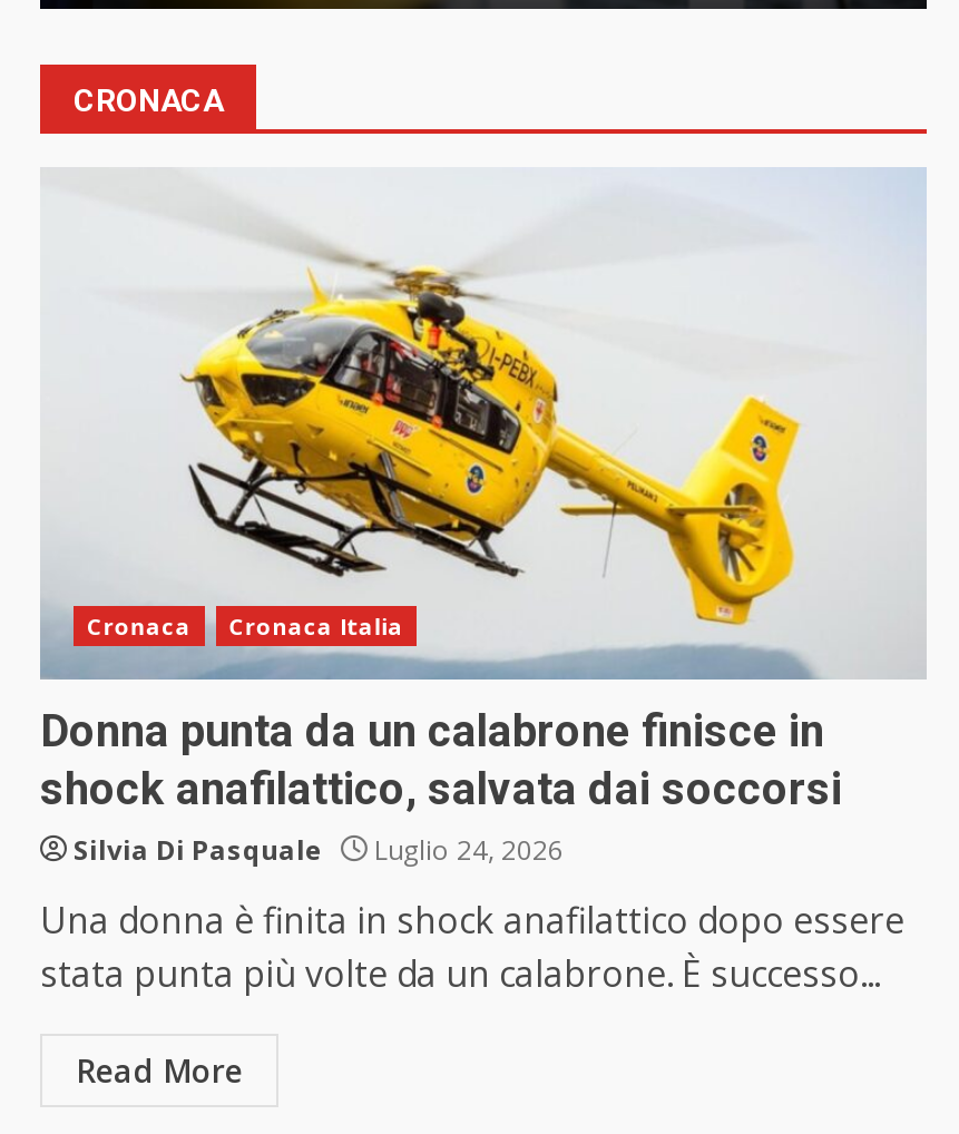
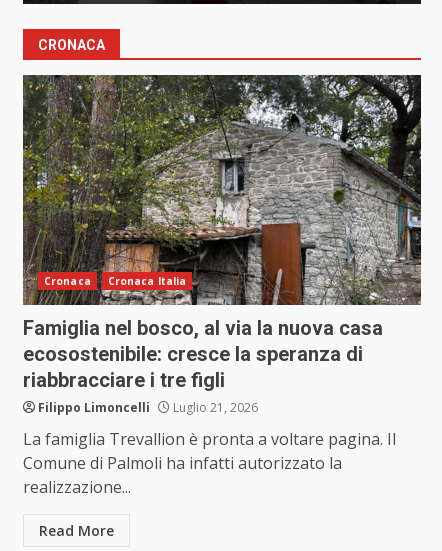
- [image]
- Donna punta da un calabrone finisce in
- shock anafilattico, salvata dai soccorsi
- Silvia Di Pasquale
- Luglio 24, 2026
+ [image]
+ Famiglia nel bosco, al via la nuova casa
+ ecosostenibile: cresce la speranza di
+ riabbracciare i tre figli
+ Filippo Limoncelli
+ Luglio 21, 2026

- Una donna è finita in shock anafilattico dopo essere
- stata punta più volte da un calabrone. È successo...
+ La famiglia Trevallion è pronta a voltare pagina. Il
+ Comune di Palmoli ha infatti autorizzato la
+ realizzazione...
